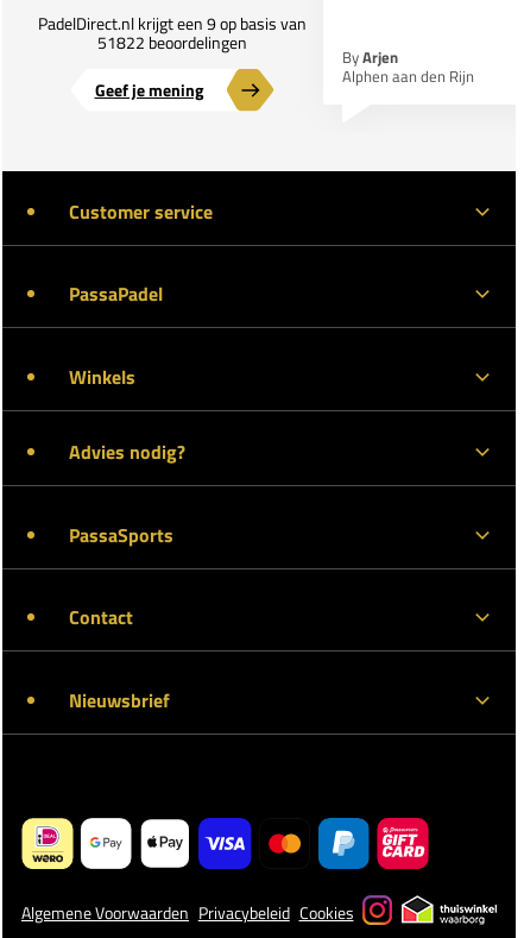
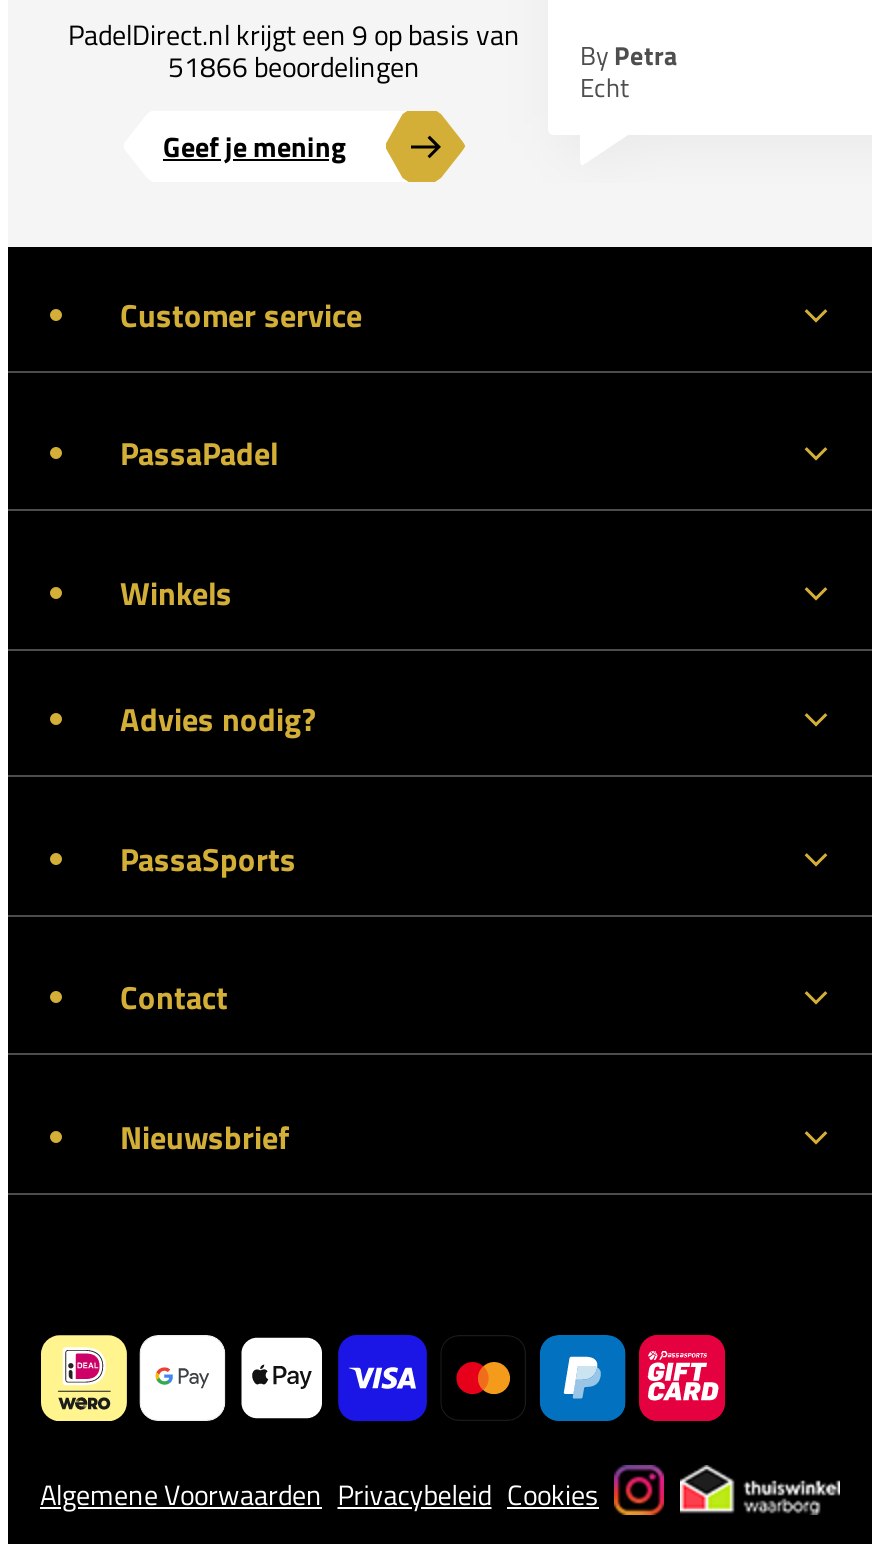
- 51822 beoordelingen
+ 51866 beoordelingen

- By Arjen
- Alphen aan den Rijn
+ By Petra
+ Echt
